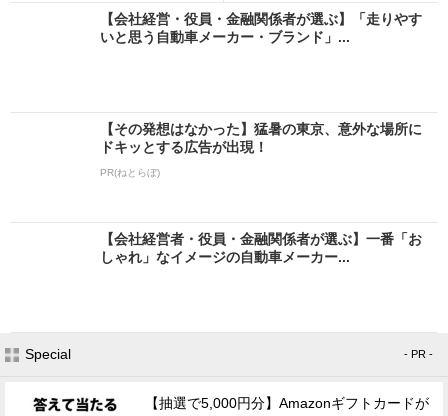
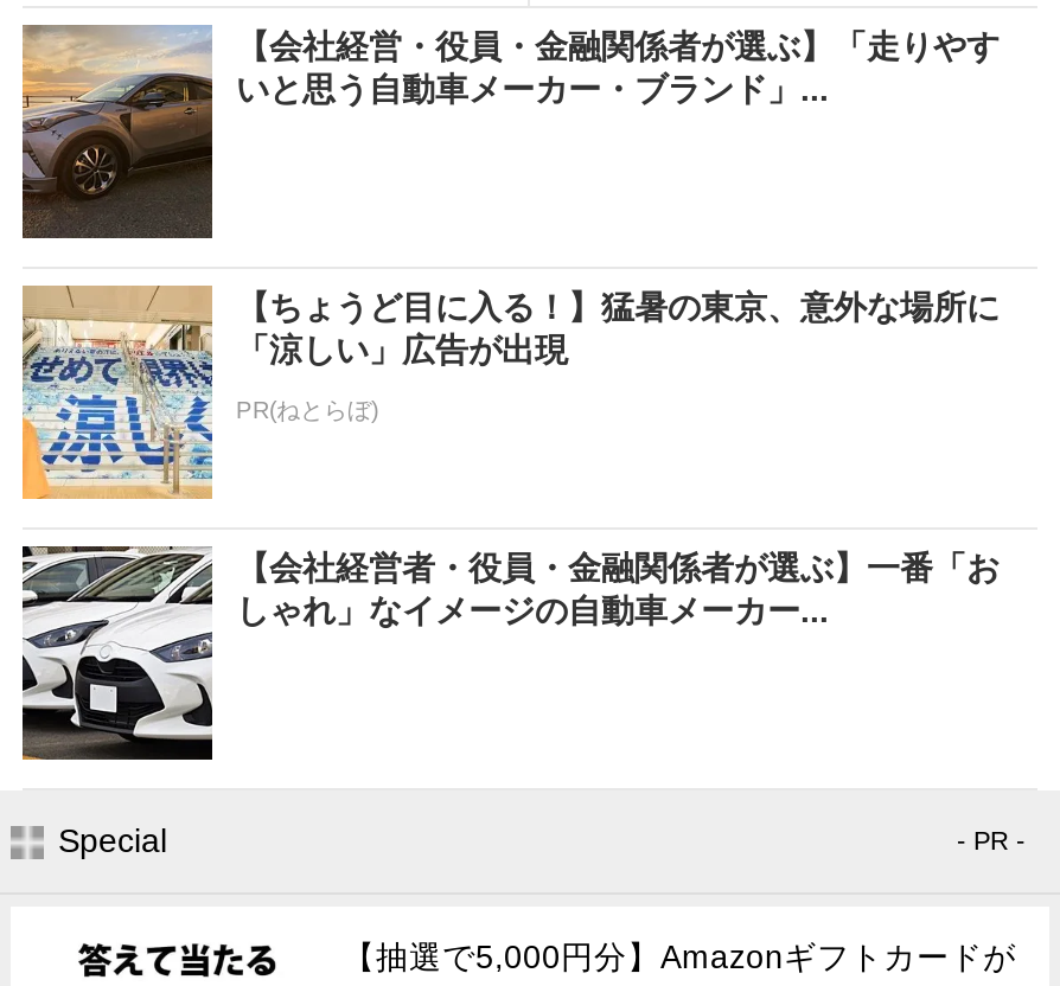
+ [image]

+ [image]

- 【その発想はなかった】猛暑の東京、意外な場所に
- ドキッとする広告が出現！
+ 【ちょうど目に入る！】猛暑の東京、意外な場所に
+ 「涼しい」広告が出現

+ [image]
